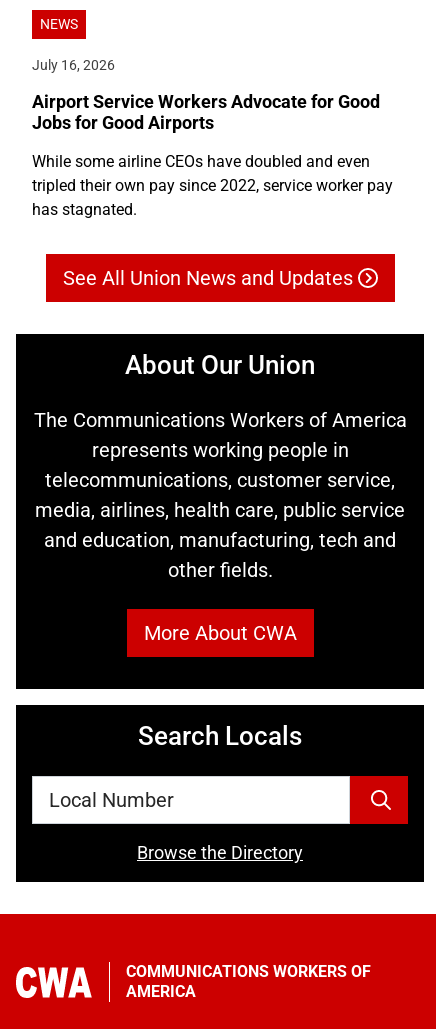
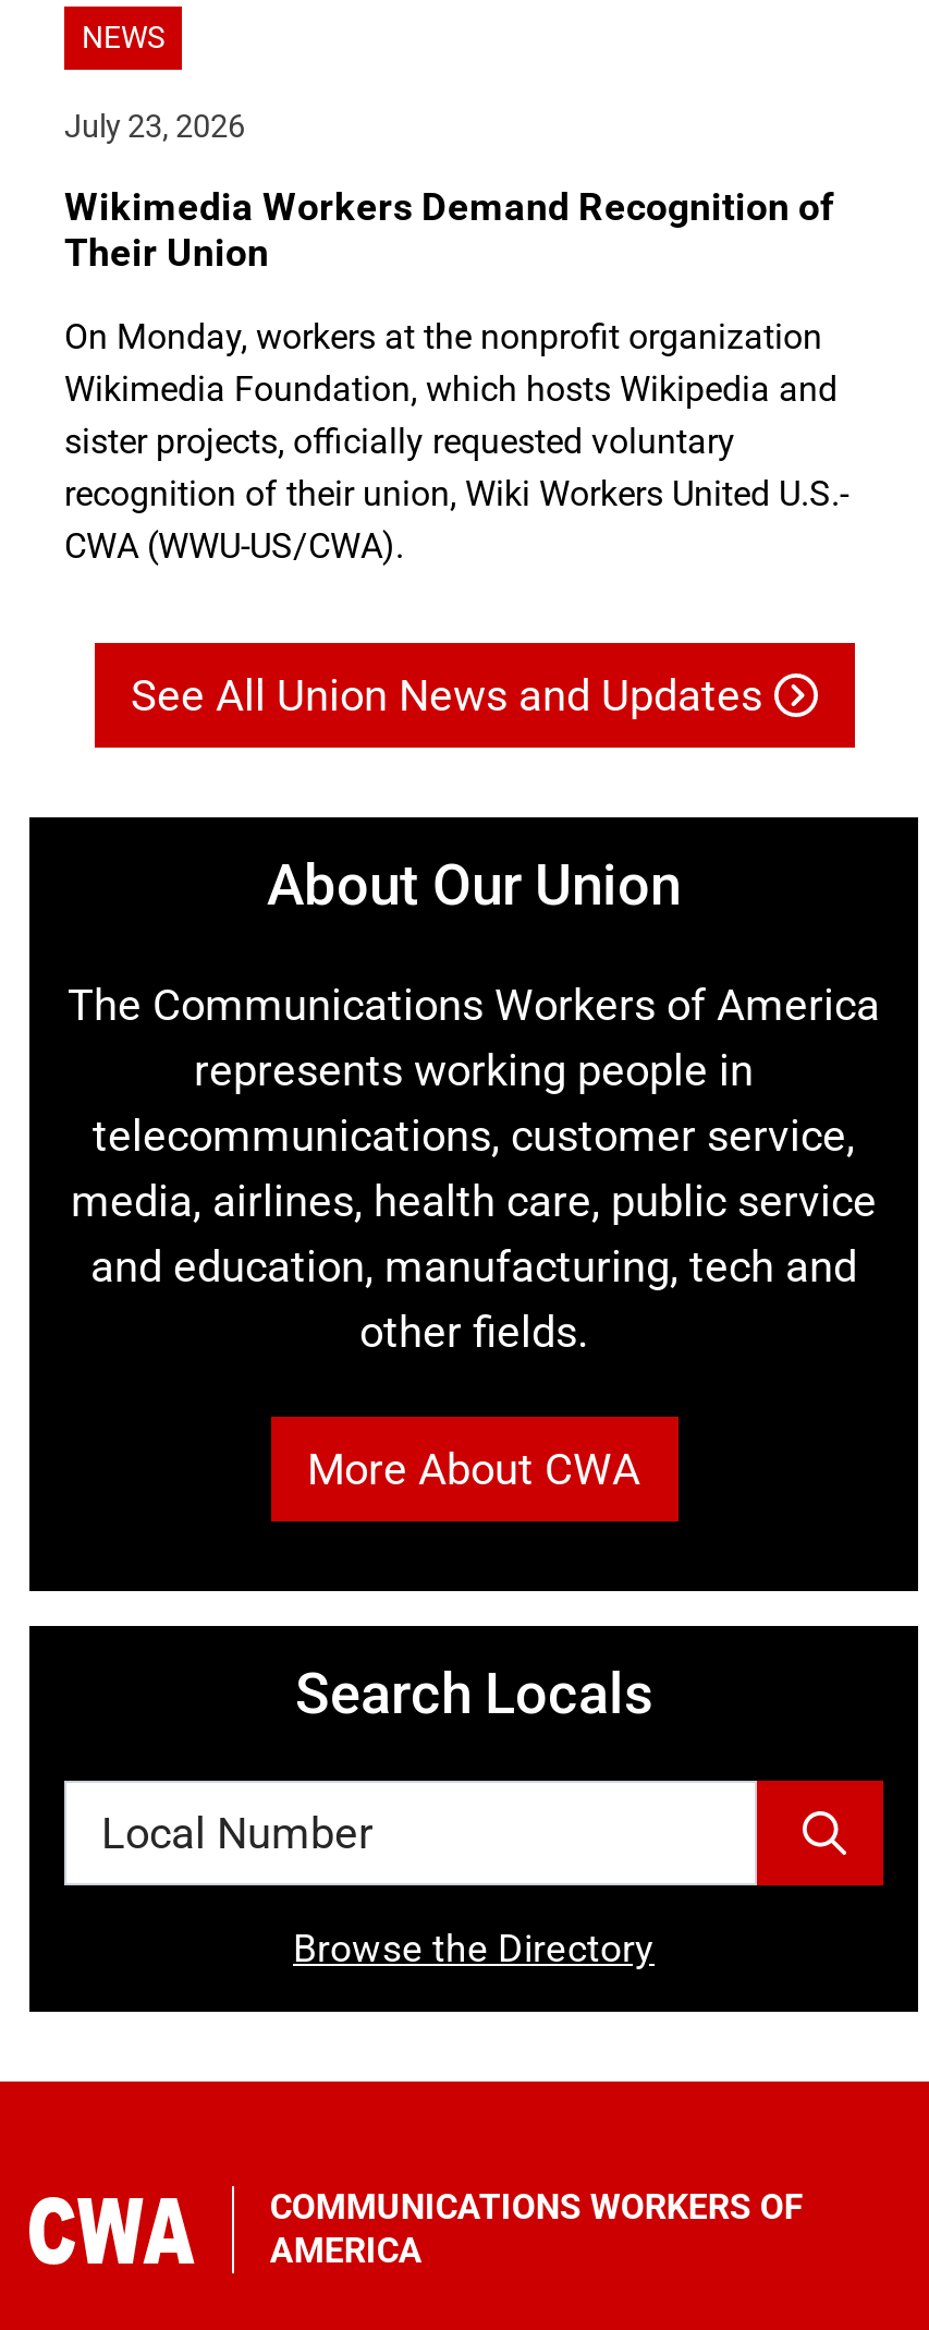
- July 16, 2026
+ July 23, 2026

- Airport Service Workers Advocate for Good
- Jobs for Good Airports
+ Wikimedia Workers Demand Recognition of
+ Their Union

- While some airline CEOs have doubled and even
- tripled their own pay since 2022, service worker pay
- has stagnated.
+ On Monday, workers at the nonprofit organization
+ Wikimedia Foundation, which hosts Wikipedia and
+ sister projects, officially requested voluntary
+ recognition of their union, Wiki Workers United U.S.-
+ CWA (WWU-US/CWA).
